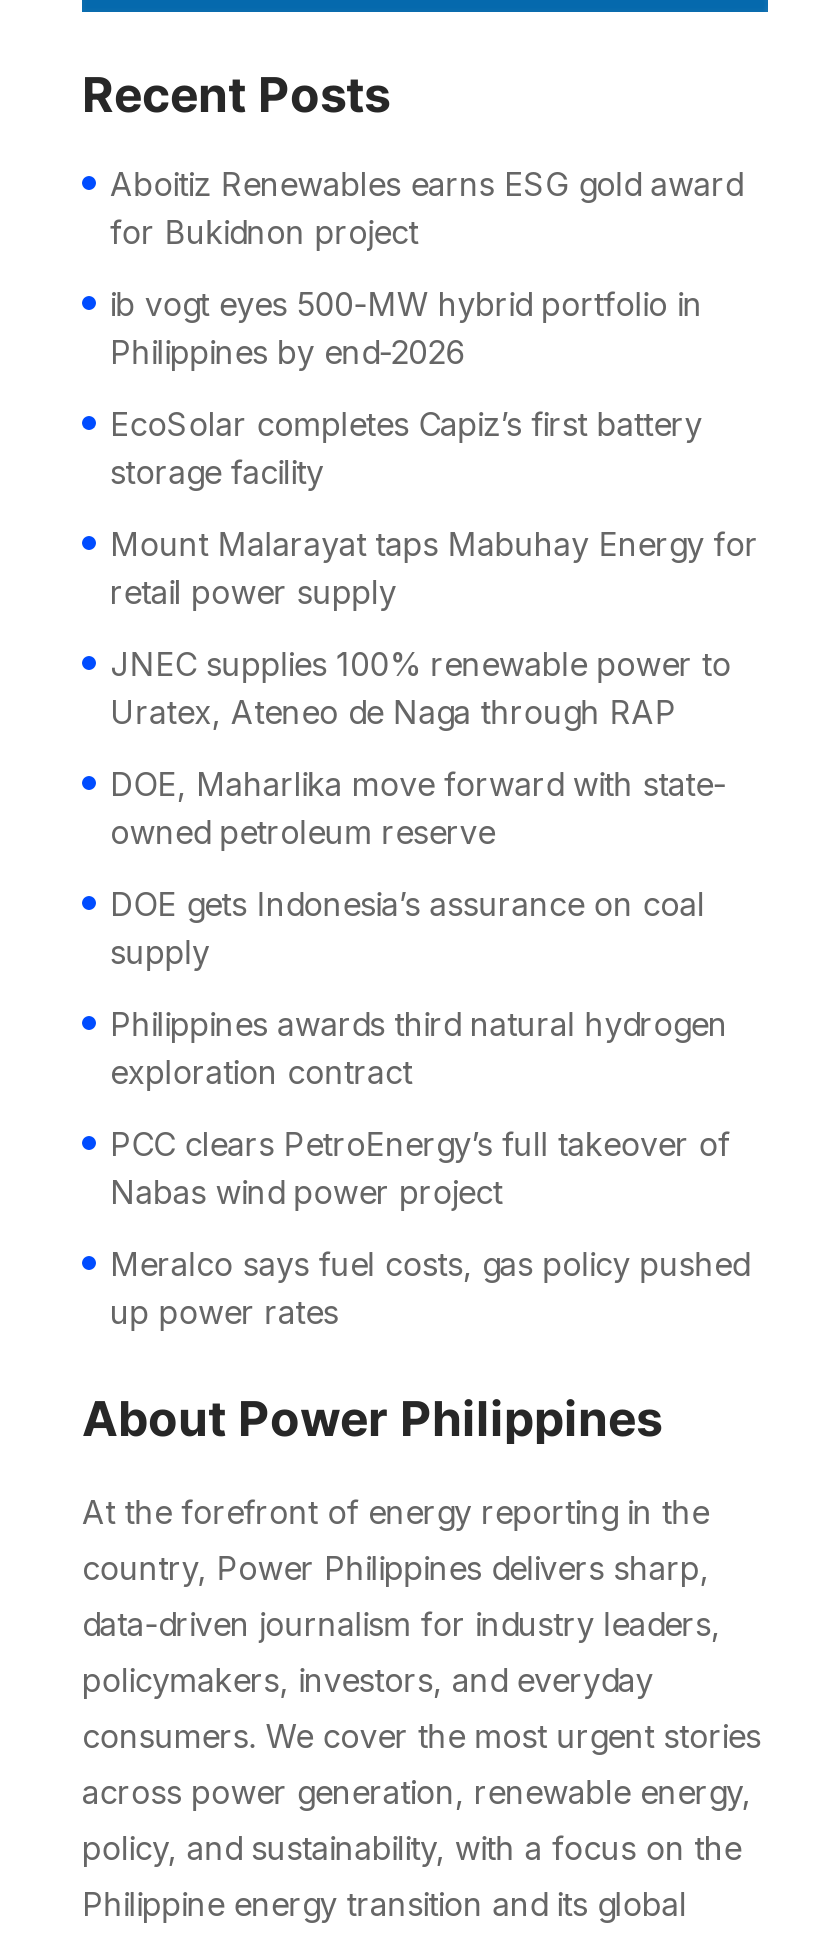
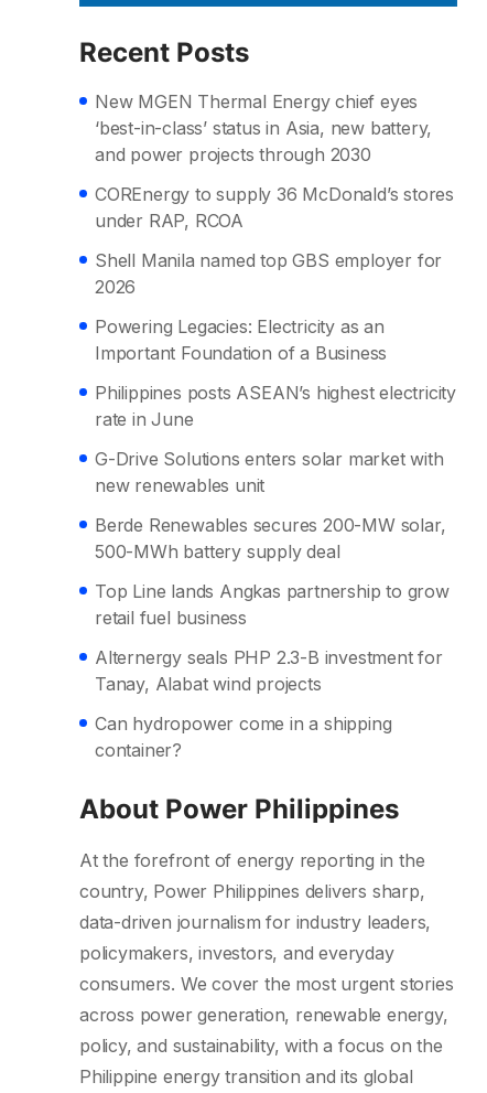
- Aboitiz Renewables earns ESG gold award
- for Bukidnon project
+ New MGEN Thermal Energy chief eyes
+ ‘best-in-class’ status in Asia, new battery,
+ and power projects through 2030

- ib vogt eyes 500-MW hybrid portfolio in
- Philippines by end-2026
+ COREnergy to supply 36 McDonald’s stores
+ under RAP, RCOA

- EcoSolar completes Capiz’s first battery
- storage facility
+ Shell Manila named top GBS employer for
+ 2026

- Mount Malarayat taps Mabuhay Energy for
- retail power supply
+ Powering Legacies: Electricity as an
+ Important Foundation of a Business

- JNEC supplies 100% renewable power to
- Uratex, Ateneo de Naga through RAP
+ Philippines posts ASEAN’s highest electricity
+ rate in June

- DOE, Maharlika move forward with state-
- owned petroleum reserve
+ G-Drive Solutions enters solar market with
+ new renewables unit

- DOE gets Indonesia’s assurance on coal
- supply
+ Berde Renewables secures 200-MW solar,
+ 500-MWh battery supply deal

- Philippines awards third natural hydrogen
- exploration contract
+ Top Line lands Angkas partnership to grow
+ retail fuel business

- PCC clears PetroEnergy’s full takeover of
- Nabas wind power project
+ Alternergy seals PHP 2.3-B investment for
+ Tanay, Alabat wind projects

- Meralco says fuel costs, gas policy pushed
- up power rates
+ Can hydropower come in a shipping
+ container?
